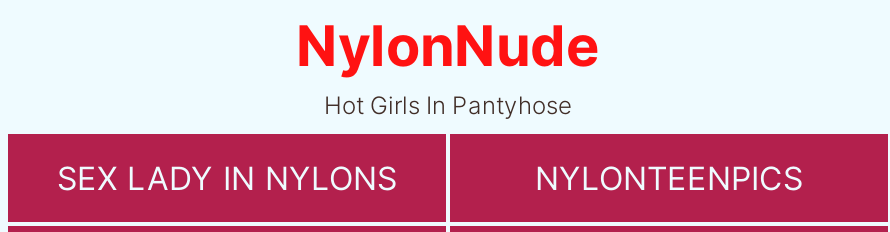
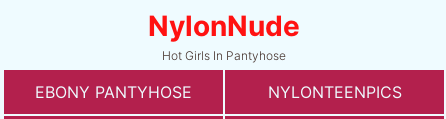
- SEX LADY IN NYLONS
+ EBONY PANTYHOSE
